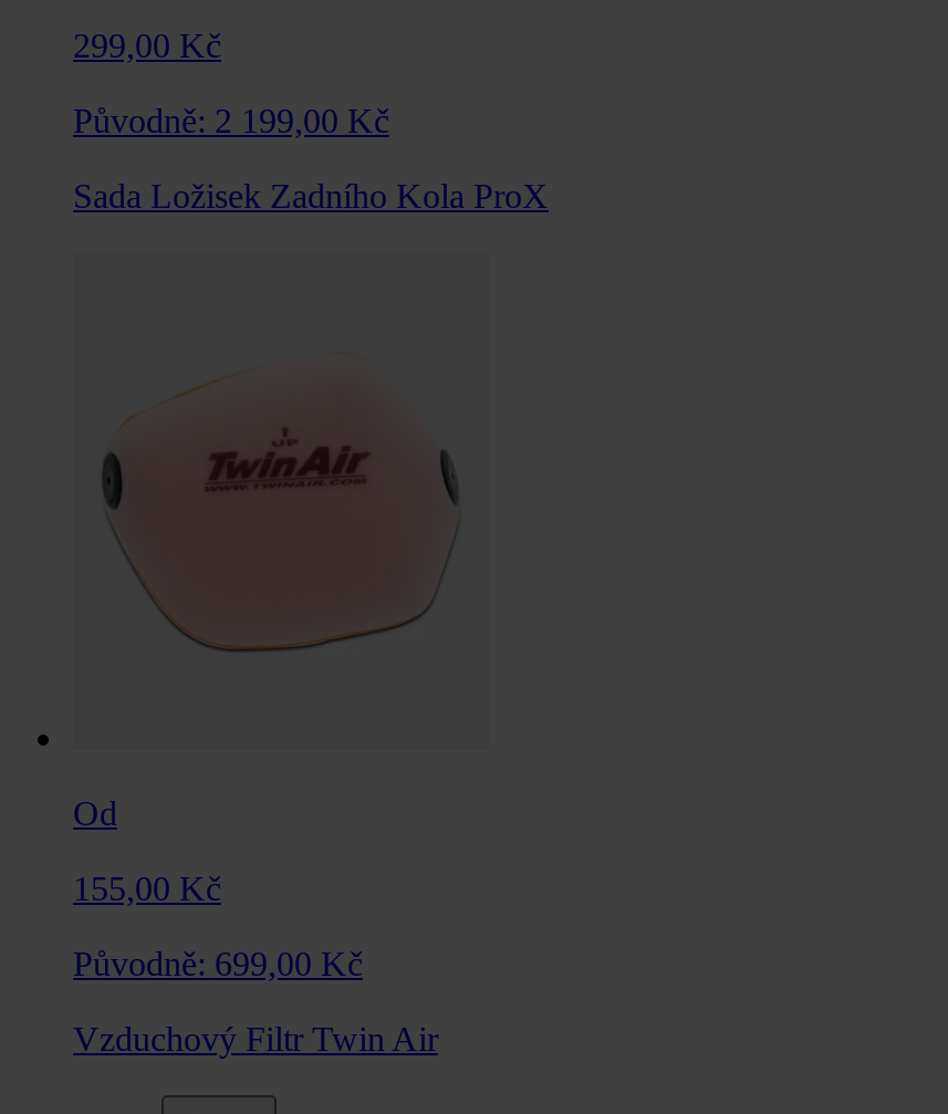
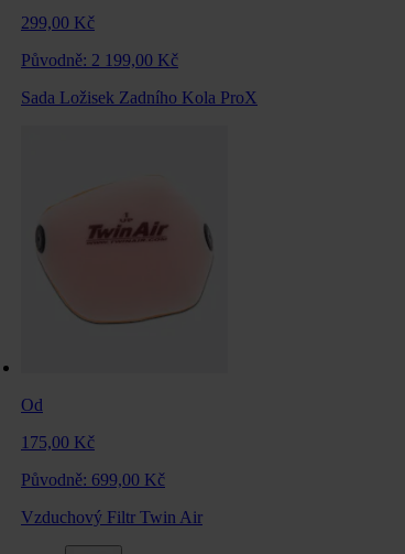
- 155,00 Kč
+ 175,00 Kč
